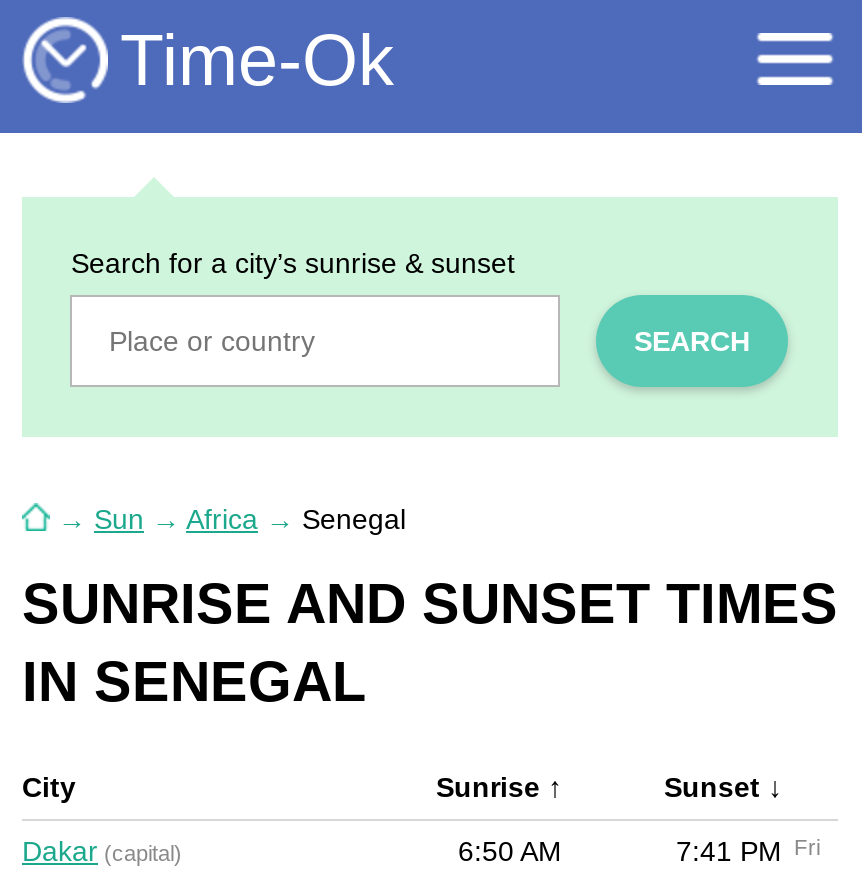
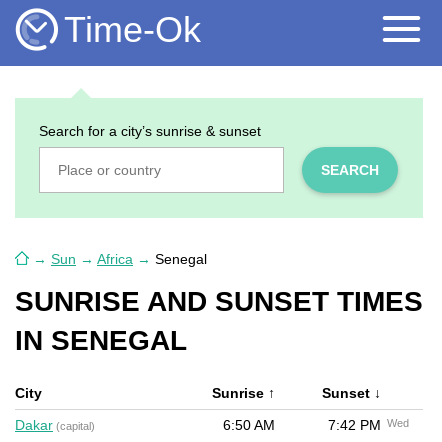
- 7:41 PM Fri
+ 7:42 PM Wed
